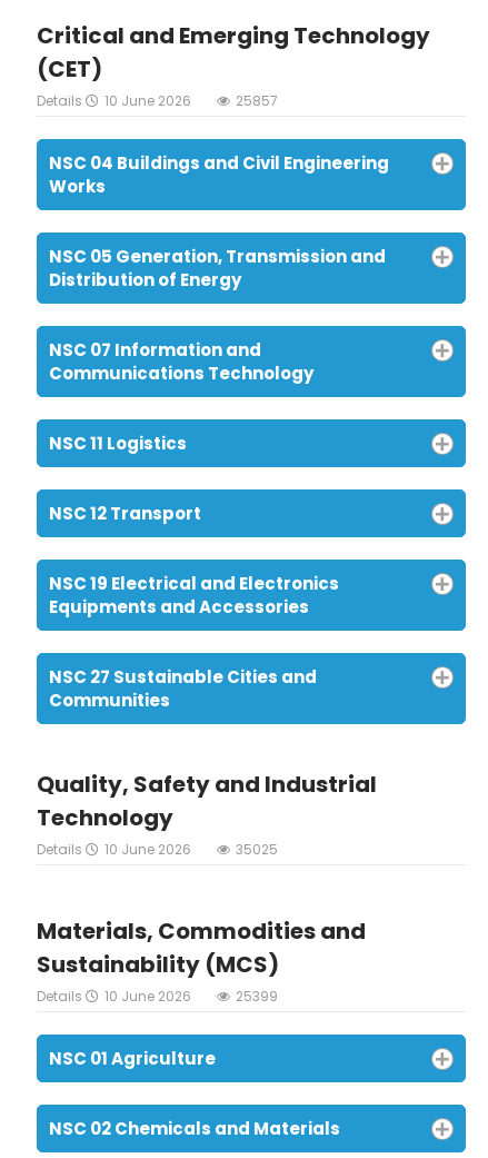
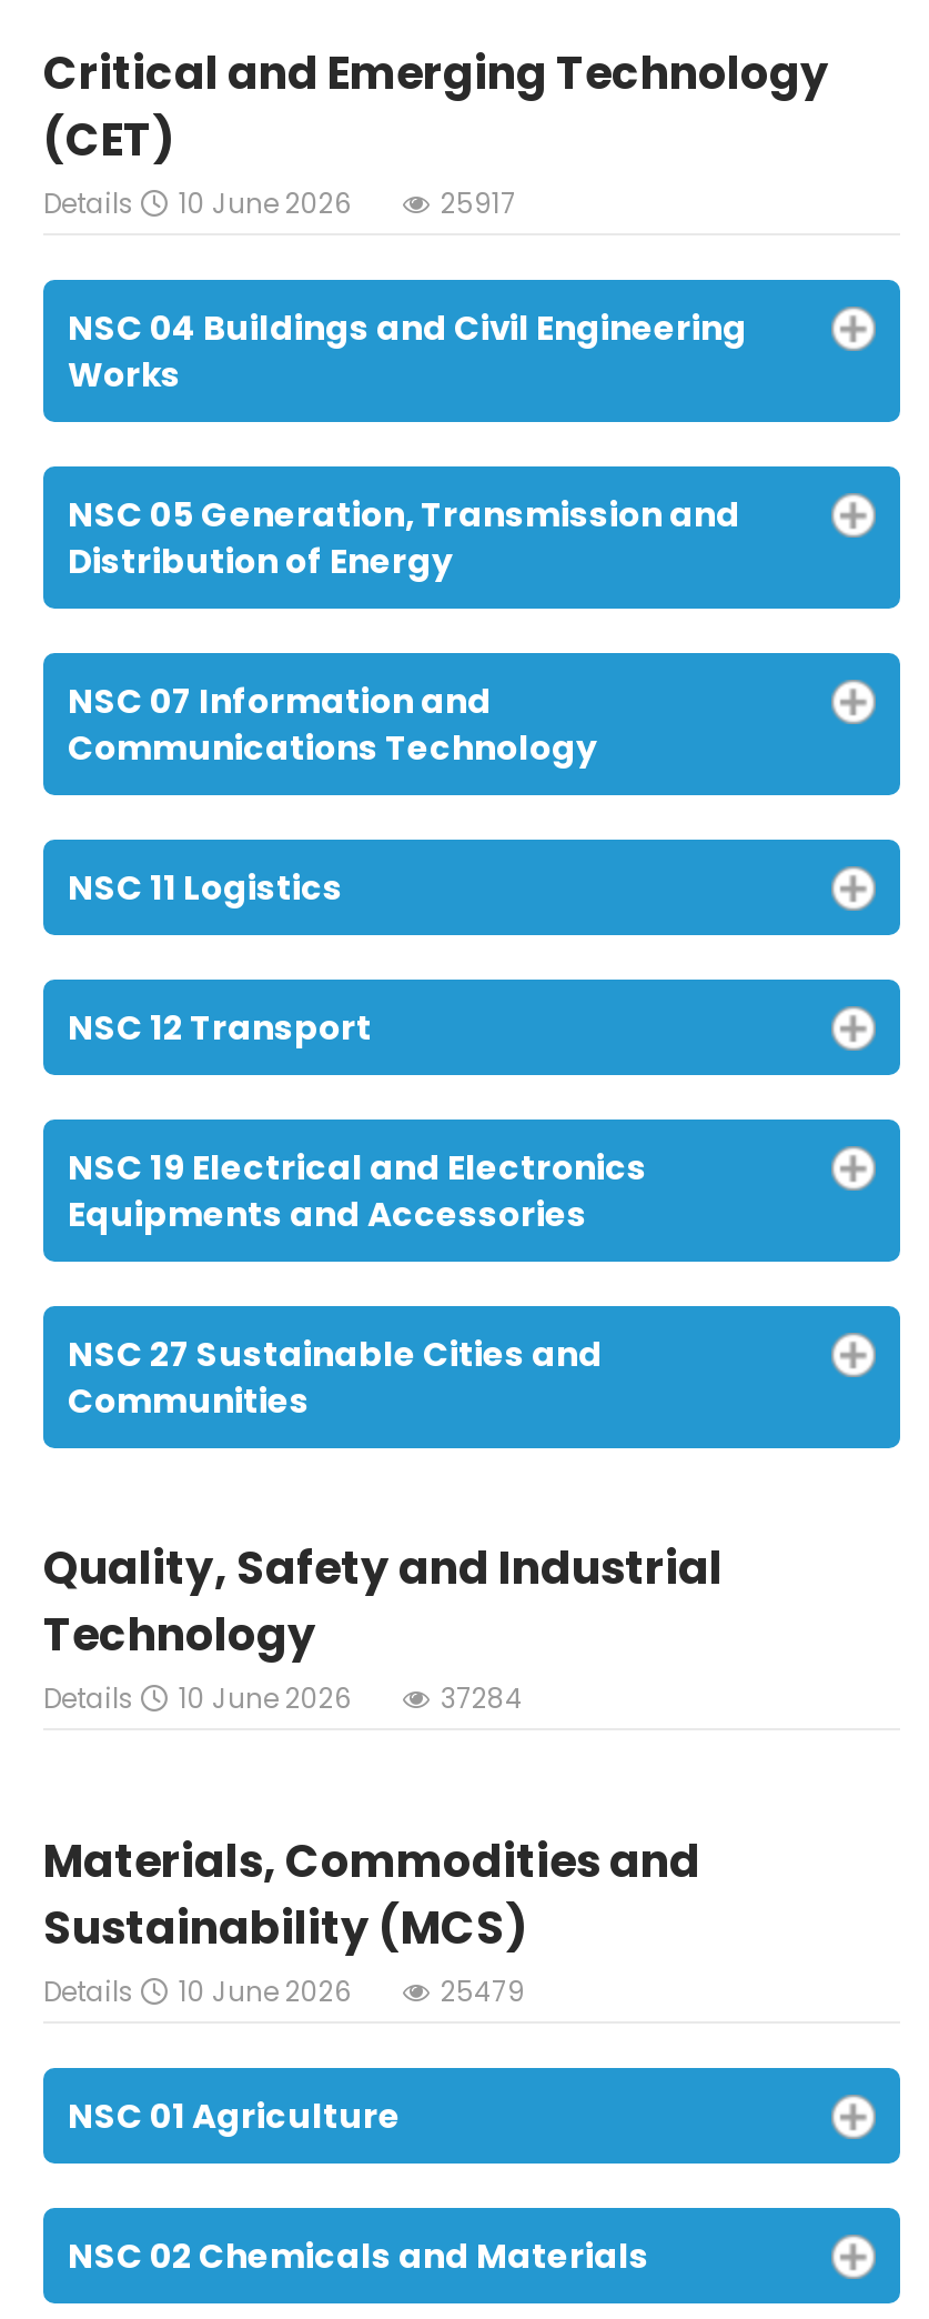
- 25857
+ 25917

- 35025
+ 37284

- 25399
+ 25479
